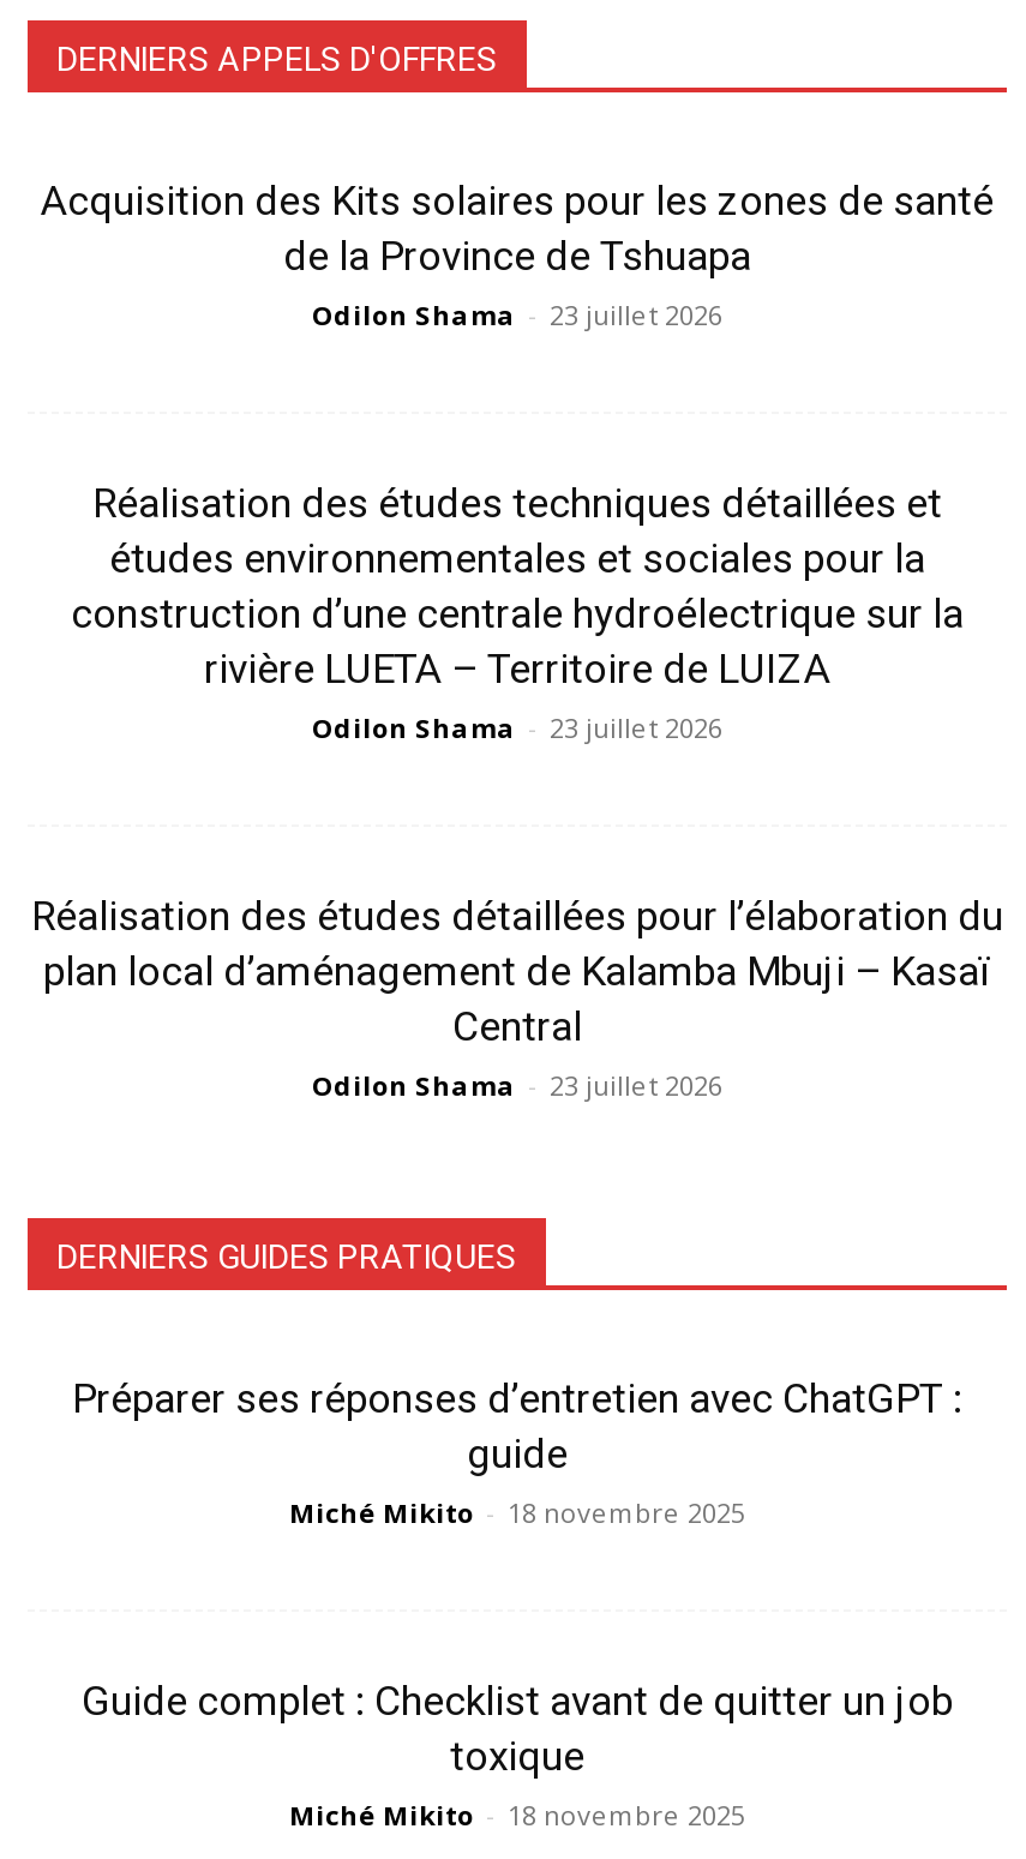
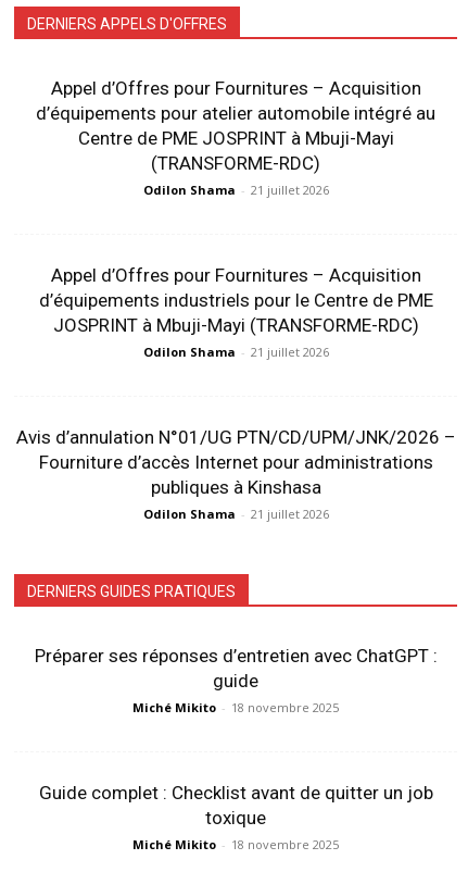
- Acquisition des Kits solaires pour les zones de santé
- de la Province de Tshuapa
- Odilon Shama - 23 juillet 2026
+ Appel d’Offres pour Fournitures – Acquisition
+ d’équipements pour atelier automobile intégré au
+ Centre de PME JOSPRINT à Mbuji-Mayi
+ (TRANSFORME-RDC)
+ Odilon Shama - 21 juillet 2026

- Réalisation des études techniques détaillées et
- études environnementales et sociales pour la
- construction d’une centrale hydroélectrique sur la
- rivière LUETA – Territoire de LUIZA
- Odilon Shama - 23 juillet 2026
+ Appel d’Offres pour Fournitures – Acquisition
+ d’équipements industriels pour le Centre de PME
+ JOSPRINT à Mbuji-Mayi (TRANSFORME-RDC)
+ Odilon Shama - 21 juillet 2026

- Réalisation des études détaillées pour l’élaboration du
- plan local d’aménagement de Kalamba Mbuji – Kasaï
- Central
- Odilon Shama - 23 juillet 2026
+ Avis d’annulation N°01/UG PTN/CD/UPM/JNK/2026 –
+ Fourniture d’accès Internet pour administrations
+ publiques à Kinshasa
+ Odilon Shama - 21 juillet 2026
